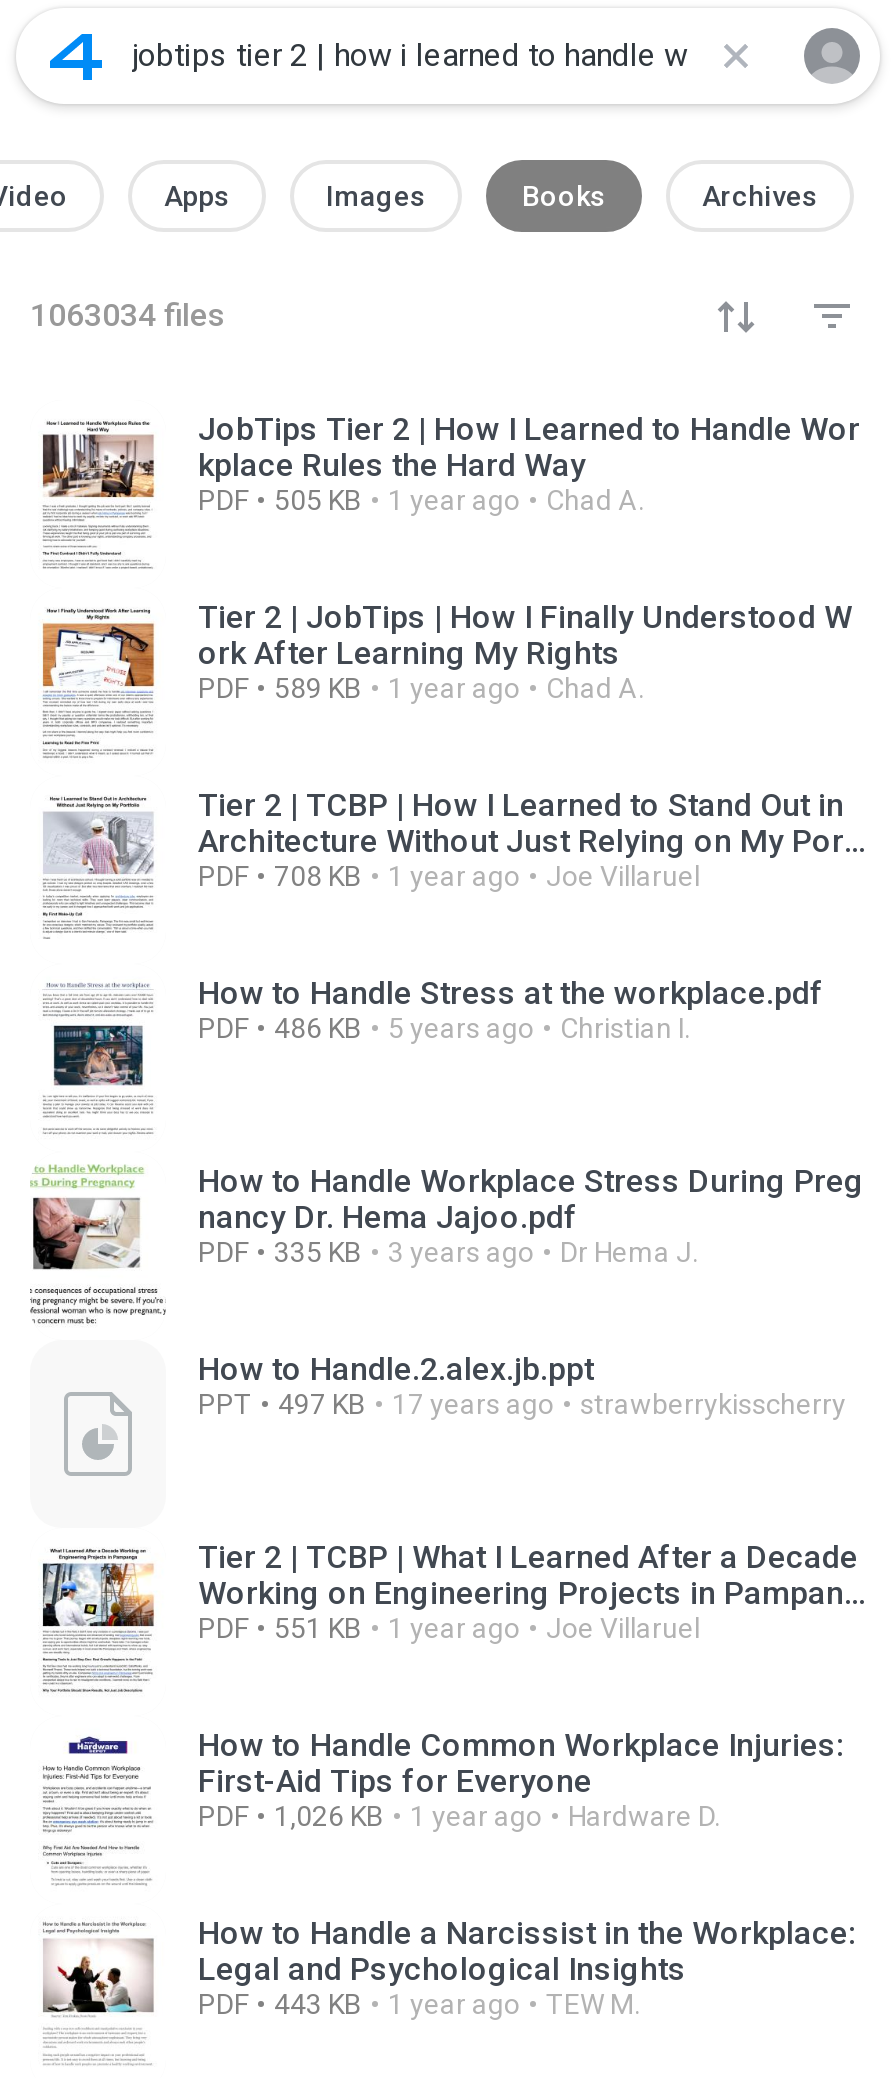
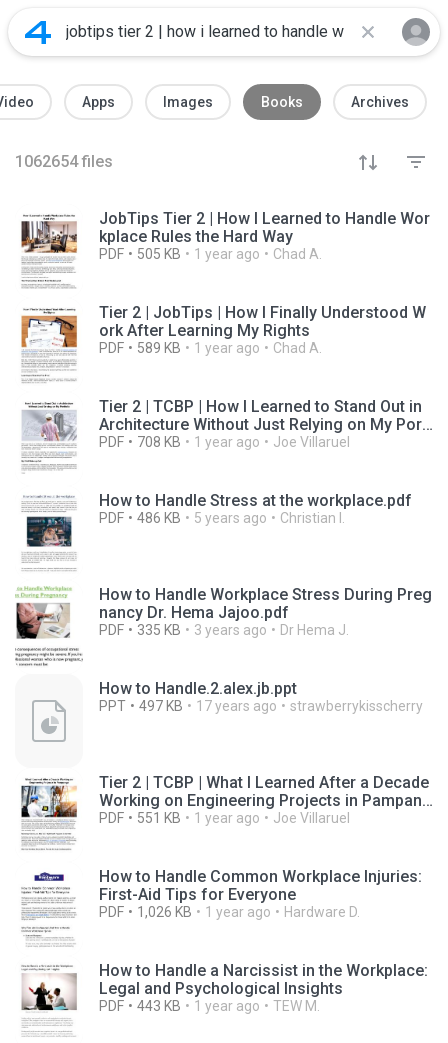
- 1063034 files
+ 1062654 files
